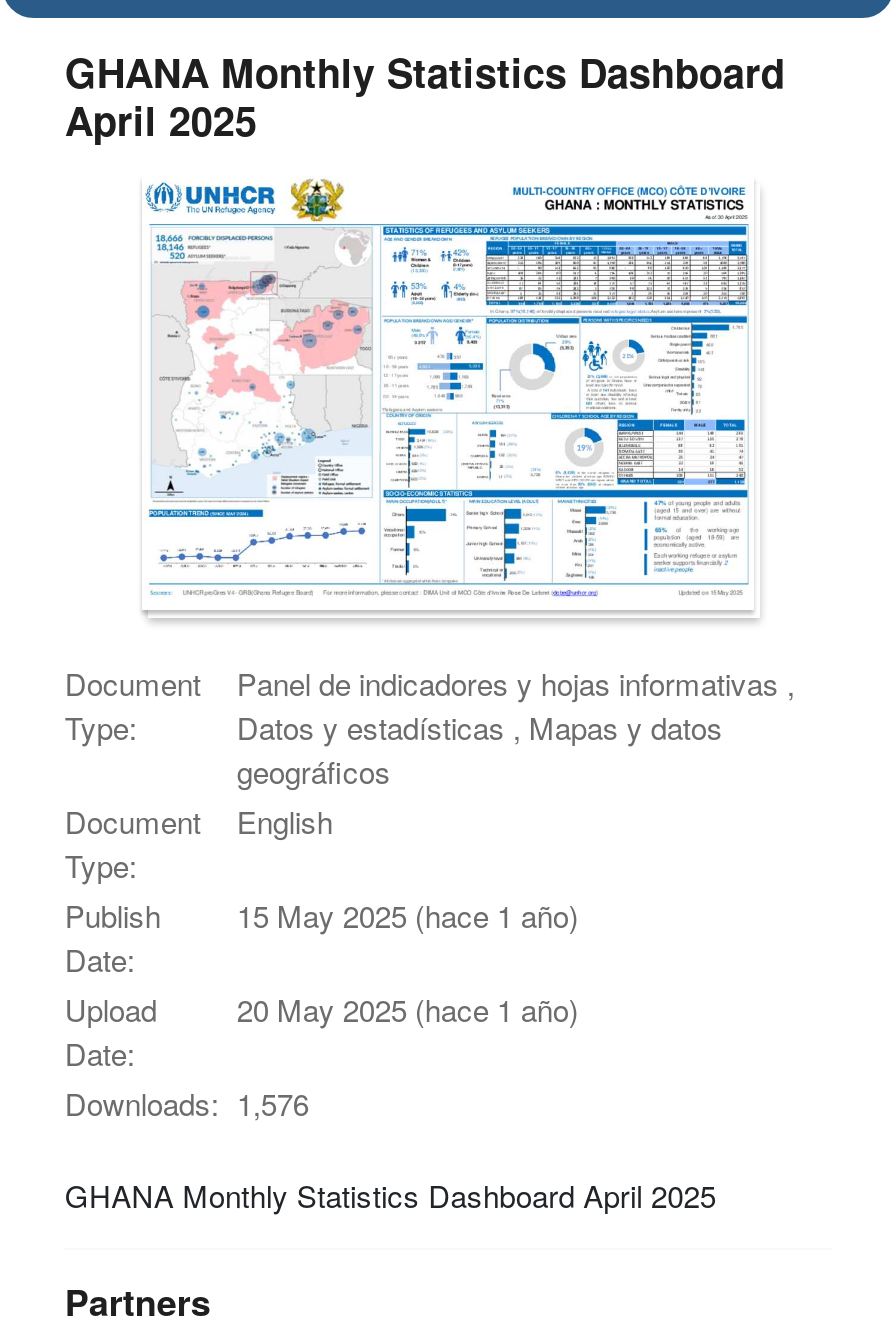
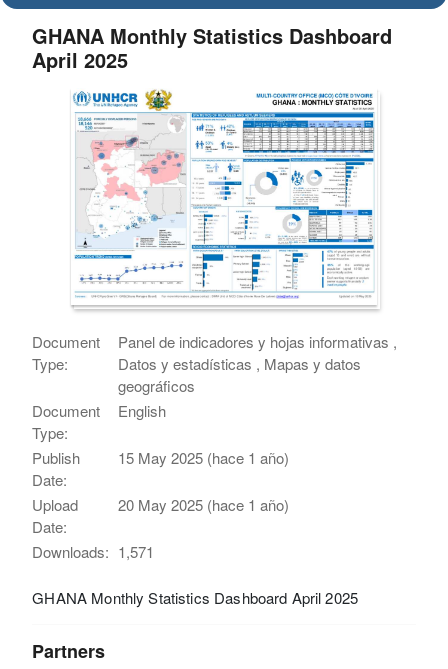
- Downloads: 1,576
+ Downloads: 1,571
